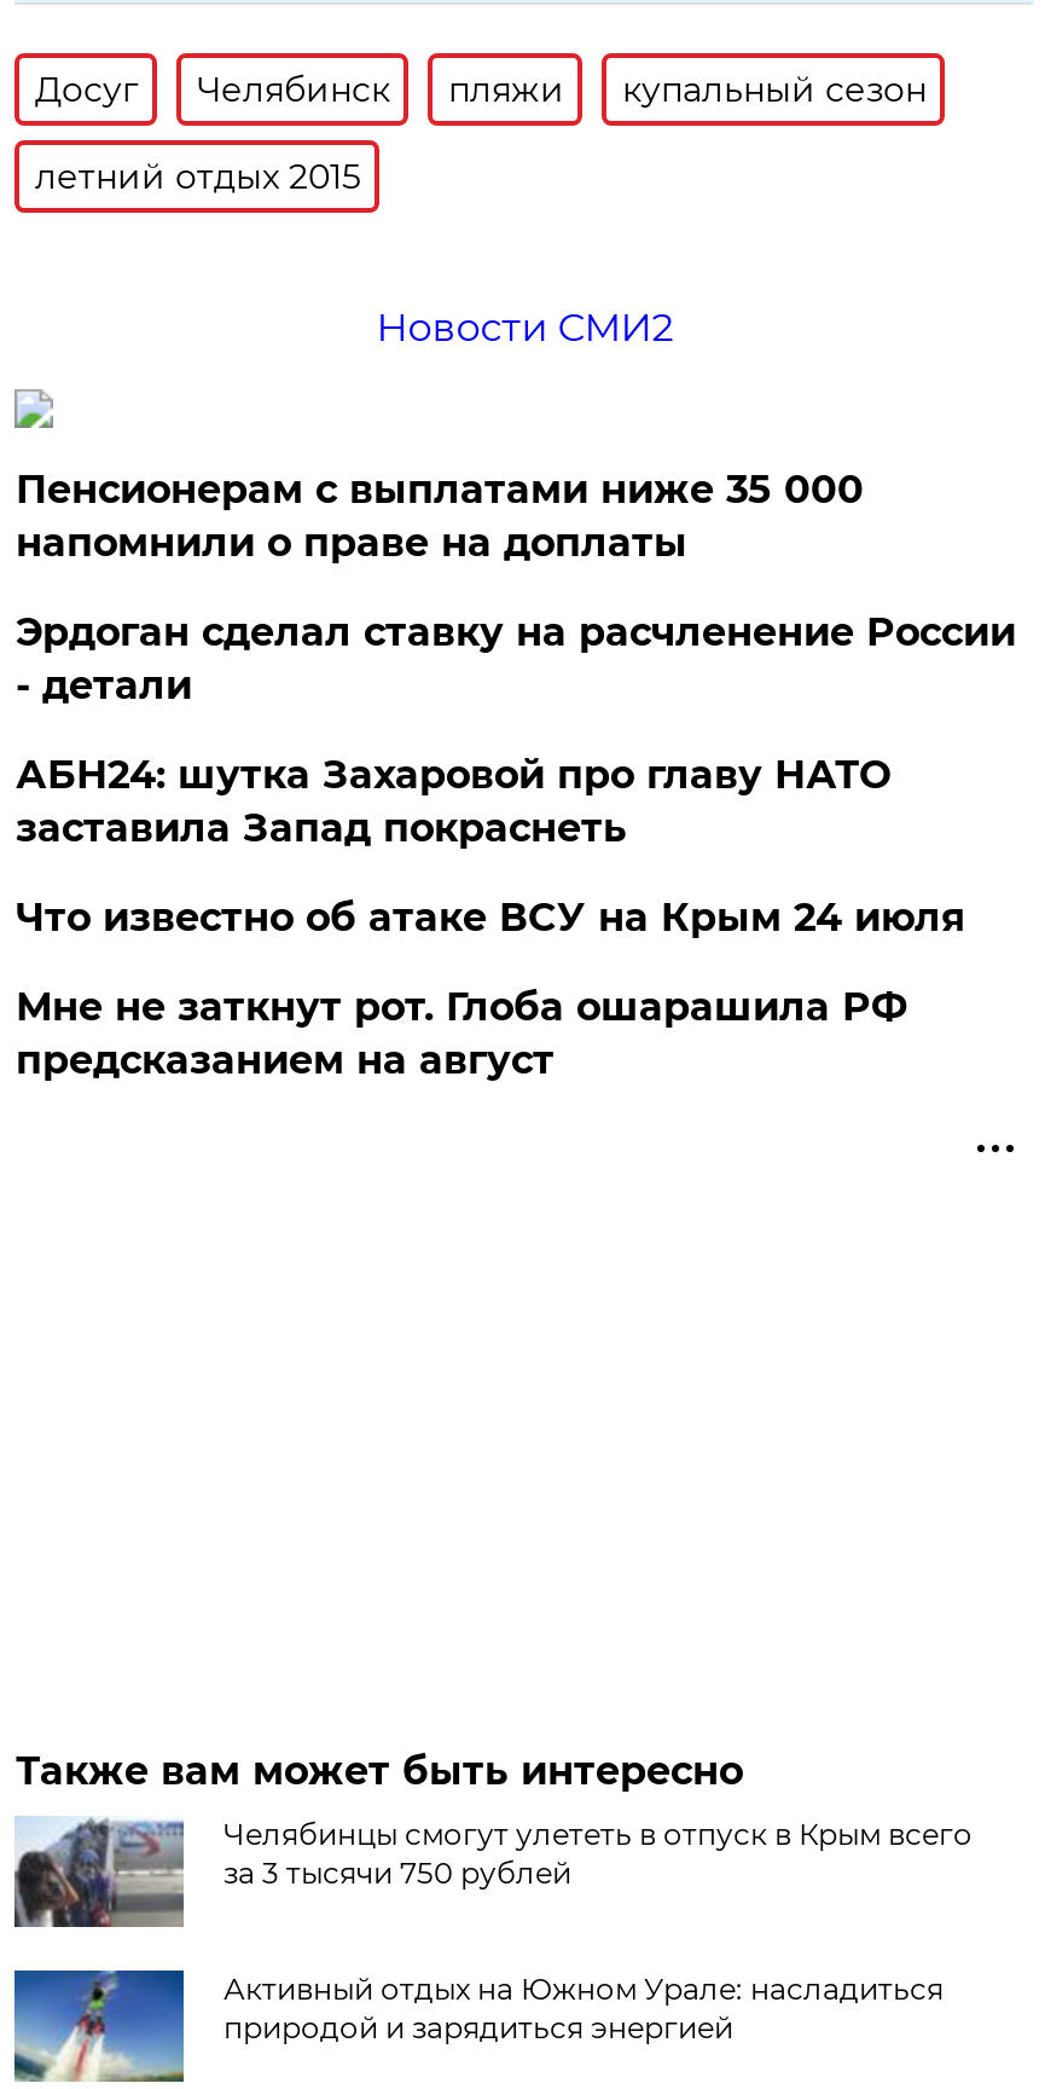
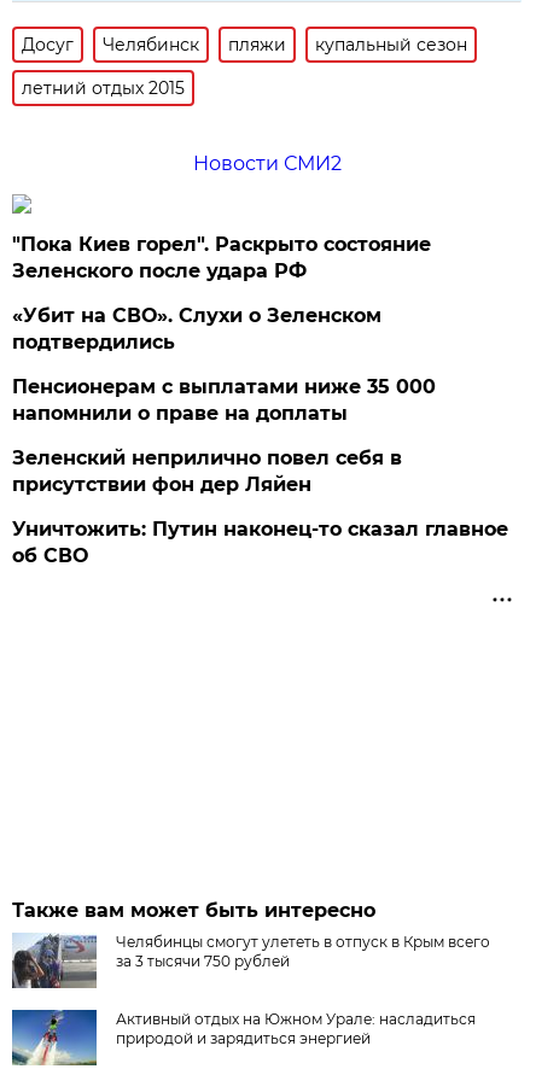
+ "Пока Киев горел". Раскрыто состояние
+ Зеленского после удара РФ
+ «Убит на СВО». Слухи о Зеленском
+ подтвердились

moved down: Пенсионерам с выплатами ниже 35 000 | напомнили о праве на доплаты

- Эрдоган сделал ставку на расчленение России
- - детали
- АБН24: шутка Захаровой про главу НАТО
- заставила Запад покраснеть
- Что известно об атаке ВСУ на Крым 24 июля
- Мне не заткнут рот. Глоба ошарашила РФ
- предсказанием на август
+ Зеленский неприлично повел cебя в
+ присутствии фон дер Ляйен
+ Уничтожить: Путин наконец-то сказал главное
+ об СВО
